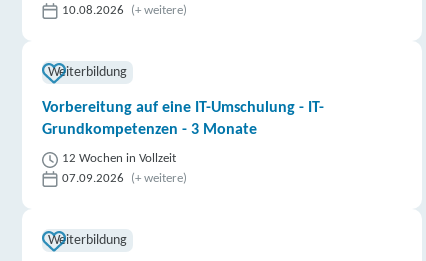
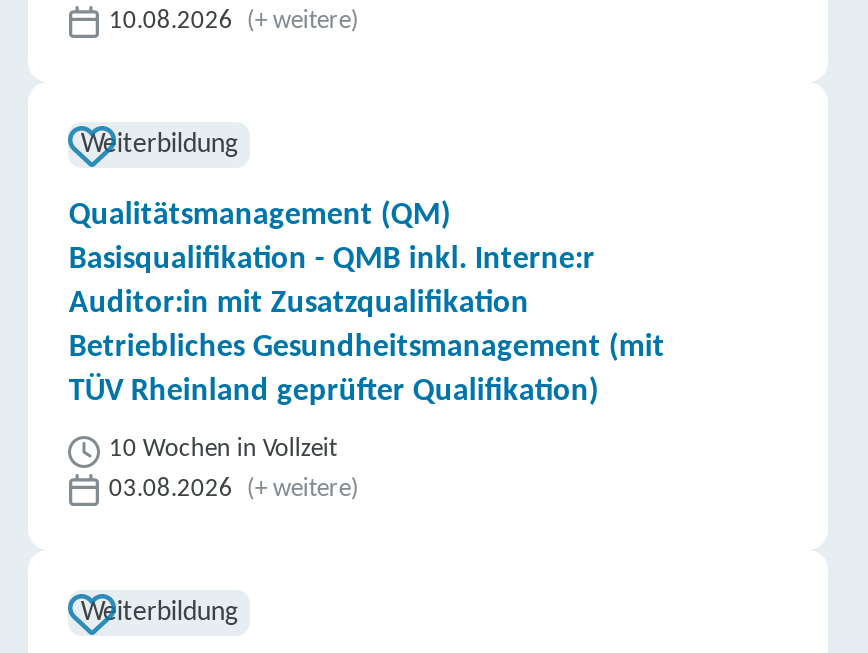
- Vorbereitung auf eine IT-Umschulung - IT-
- Grundkompetenzen - 3 Monate
+ Qualitätsmanagement (QM)
+ Basisqualifikation - QMB inkl. Interne:r
+ Auditor:in mit Zusatzqualifikation
+ Betriebliches Gesundheitsmanagement (mit
+ TÜV Rheinland geprüfter Qualifikation)

- 12 Wochen in Vollzeit
+ 10 Wochen in Vollzeit

- 07.09.2026 (+ weitere)
+ 03.08.2026 (+ weitere)
